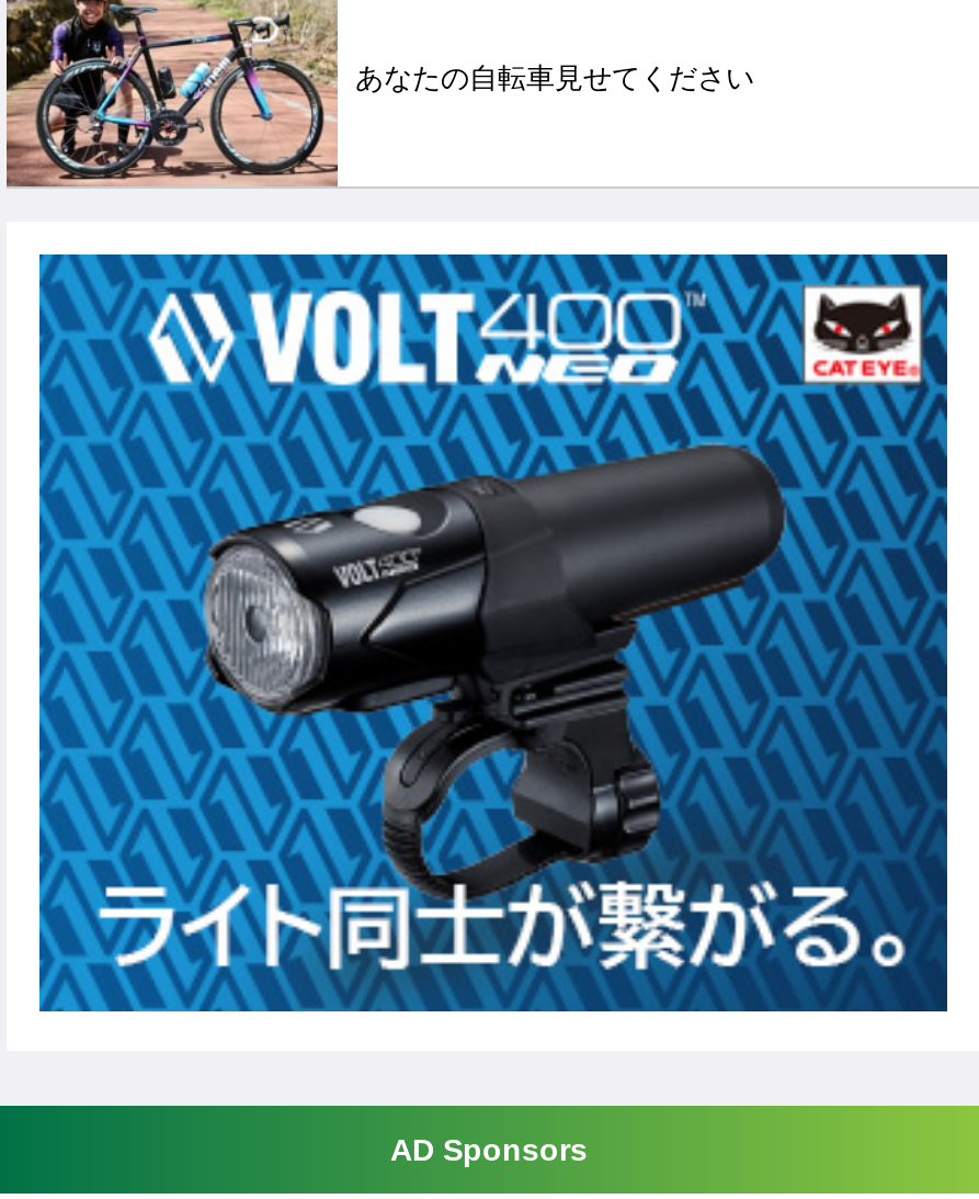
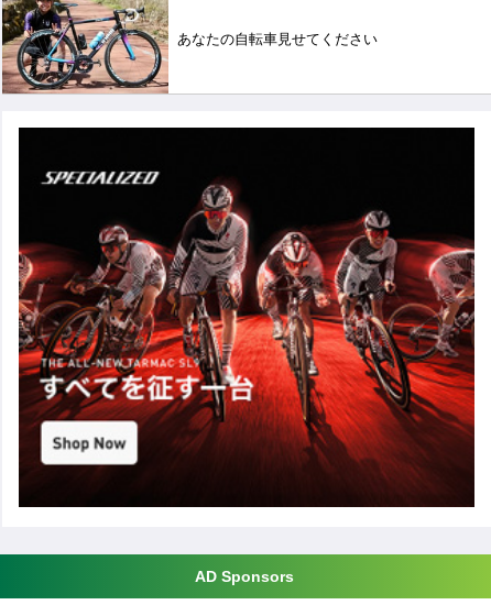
- [image]
+ [image]
